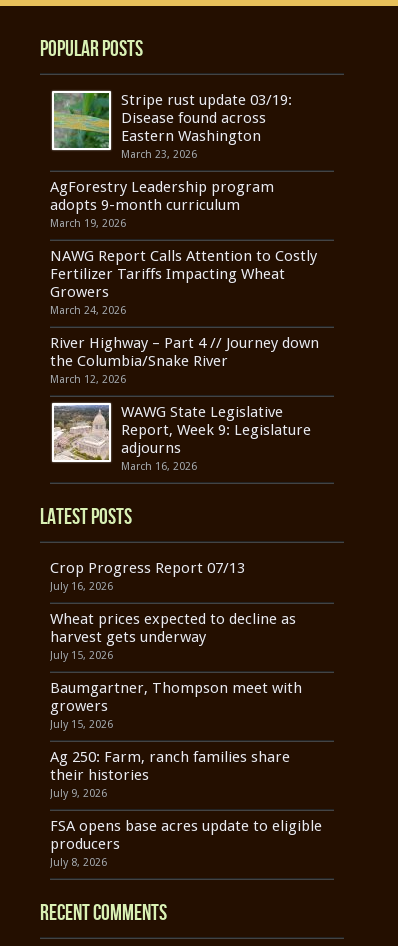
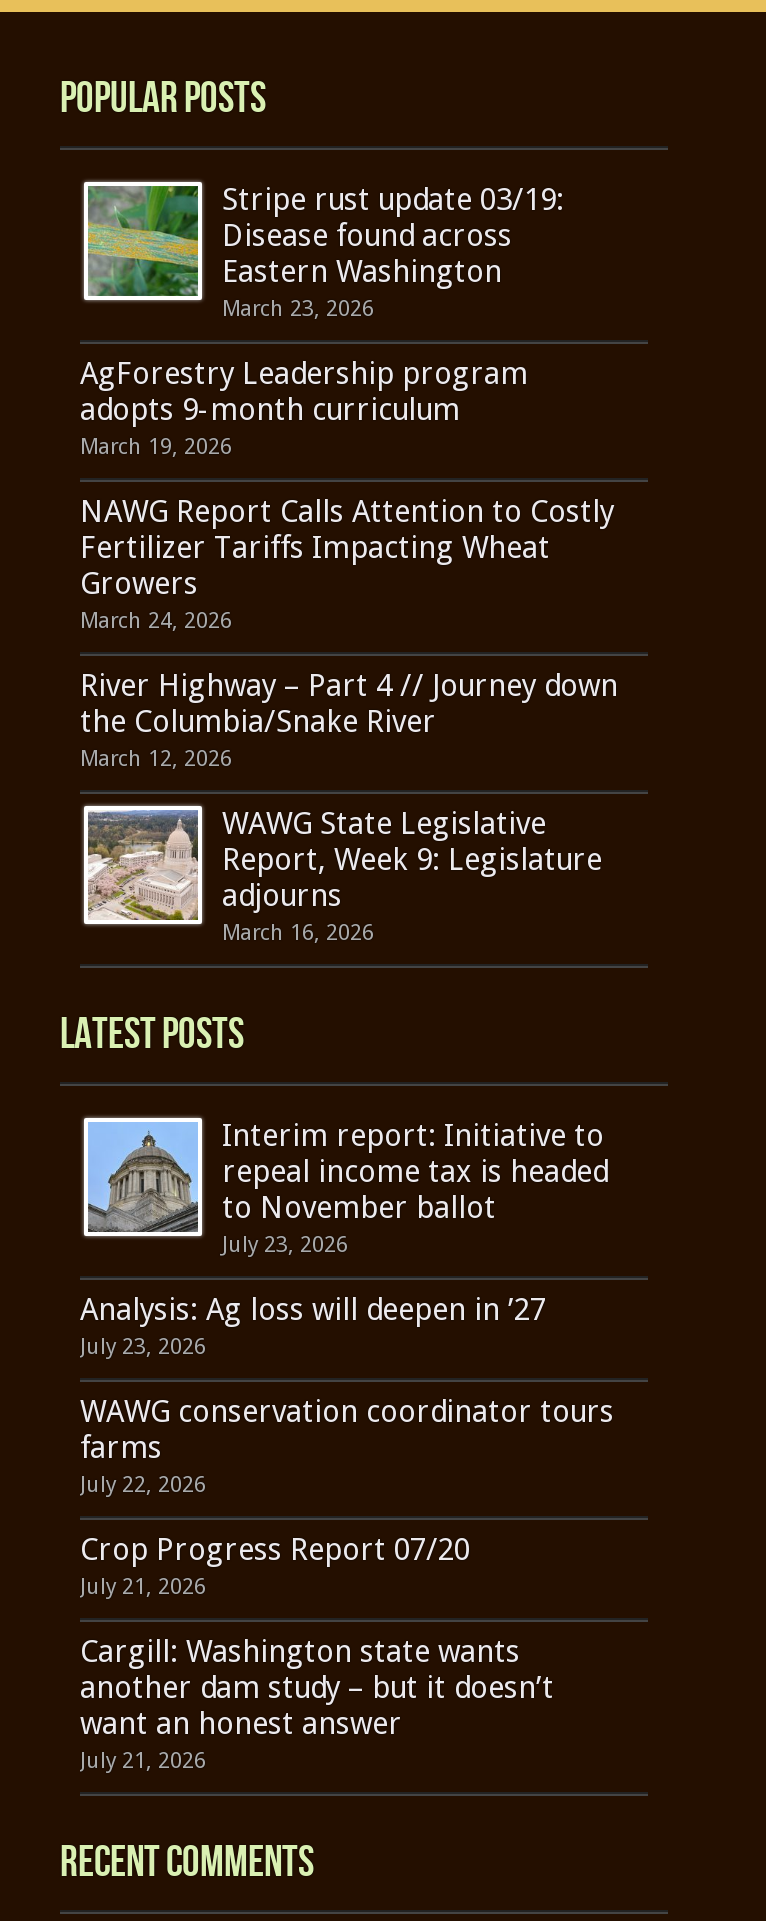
- Crop Progress Report 07/13
- July 16, 2026
+ Interim report: Initiative to
+ repeal income tax is headed
+ to November ballot
+ July 23, 2026

- Wheat prices expected to decline as
- harvest gets underway
- July 15, 2026
+ Analysis: Ag loss will deepen in ’27
+ July 23, 2026

- Baumgartner, Thompson meet with
- growers
- July 15, 2026
+ WAWG conservation coordinator tours
+ farms
+ July 22, 2026

- Ag 250: Farm, ranch families share
- their histories
- July 9, 2026
+ Crop Progress Report 07/20
+ July 21, 2026

- FSA opens base acres update to eligible
- producers
- July 8, 2026
+ Cargill: Washington state wants
+ another dam study – but it doesn’t
+ want an honest answer
+ July 21, 2026
